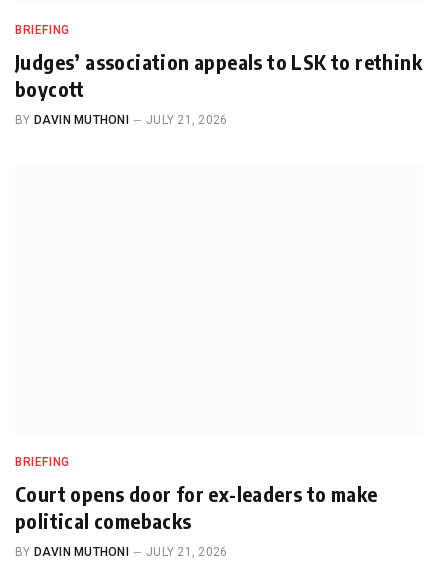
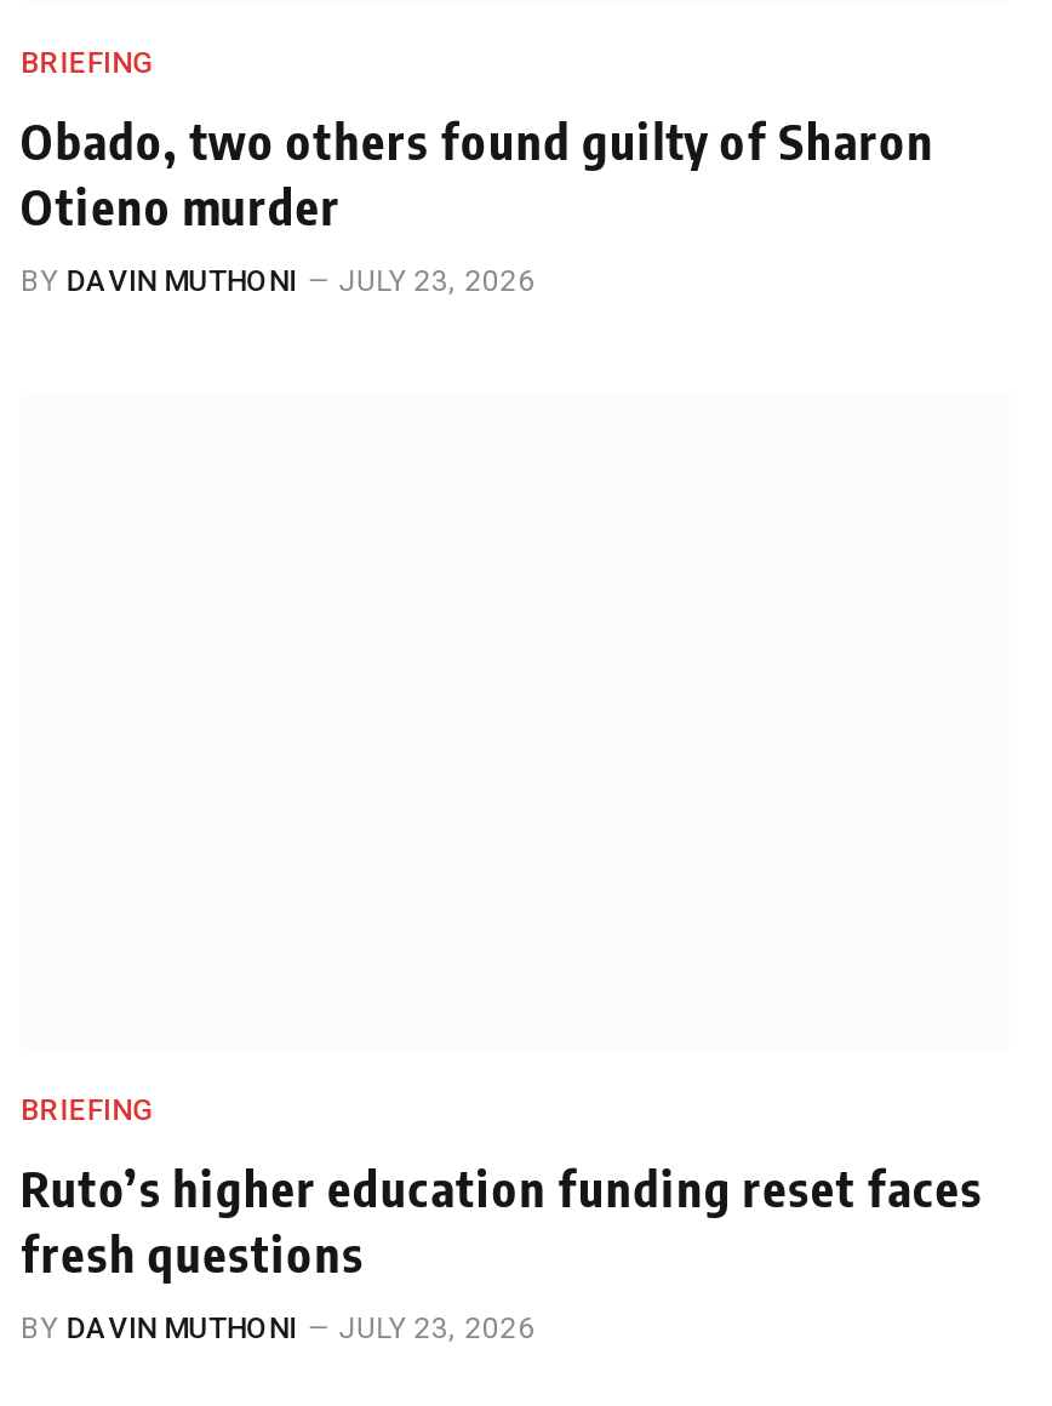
- Judges’ association appeals to LSK to rethink
- boycott
+ Obado, two others found guilty of Sharon
+ Otieno murder

- BY DAVIN MUTHONI JULY 21, 2026
+ BY DAVIN MUTHONI JULY 23, 2026

- Court opens door for ex-leaders to make
- political comebacks
+ Ruto’s higher education funding reset faces
+ fresh questions

- BY DAVIN MUTHONI JULY 21, 2026
+ BY DAVIN MUTHONI JULY 23, 2026
